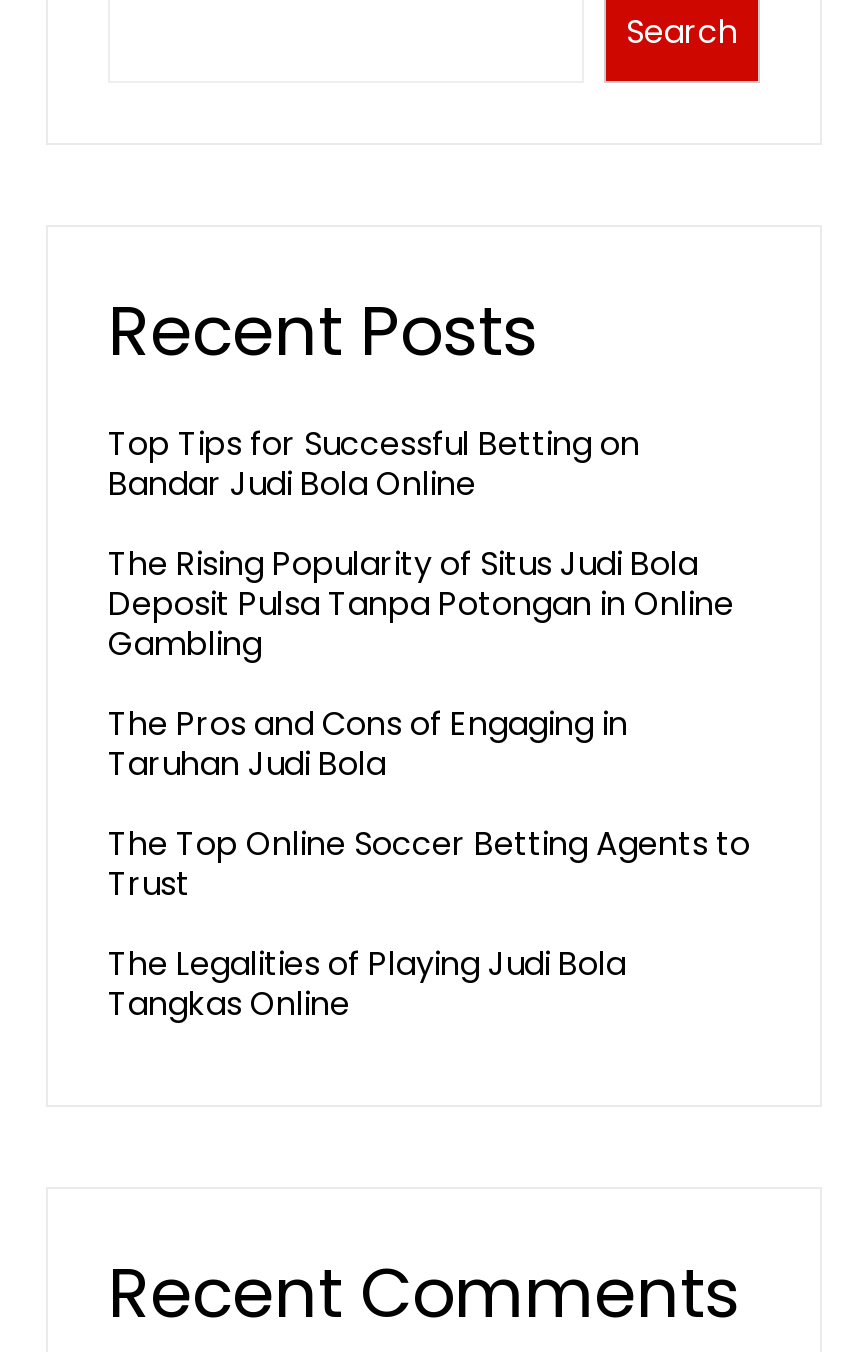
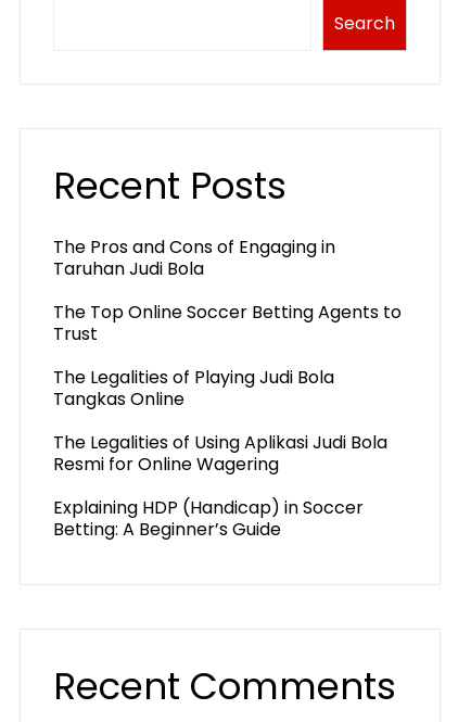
- Top Tips for Successful Betting on
- Bandar Judi Bola Online
- The Rising Popularity of Situs Judi Bola
- Deposit Pulsa Tanpa Potongan in Online
- Gambling

moved up: The Pros and Cons of Engaging in | Taruhan Judi Bola | The Top Online Soccer Betting Agents to | Trust | The Legalities of Playing Judi Bola | Tangkas Online

+ The Legalities of Using Aplikasi Judi Bola
+ Resmi for Online Wagering
+ Explaining HDP (Handicap) in Soccer
+ Betting: A Beginner’s Guide
